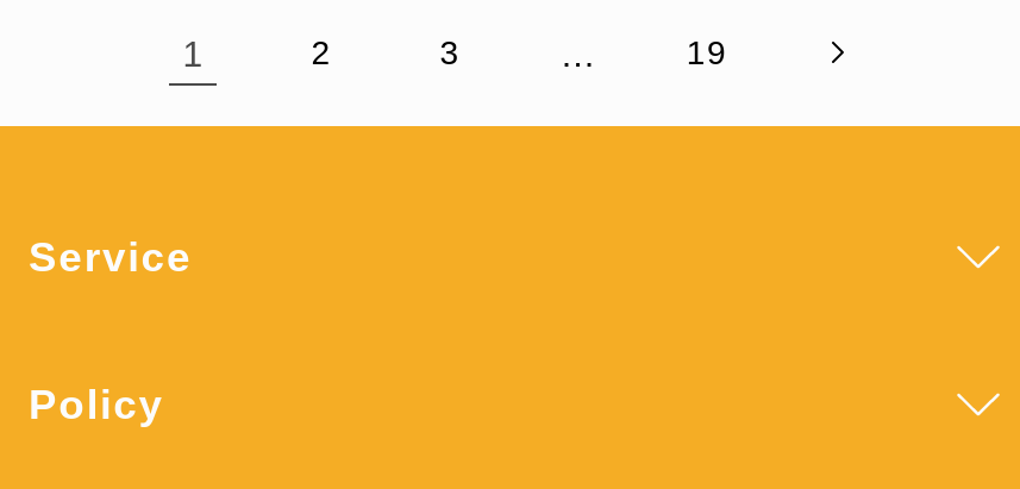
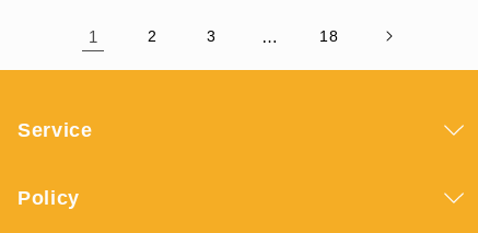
- 19
+ 18
